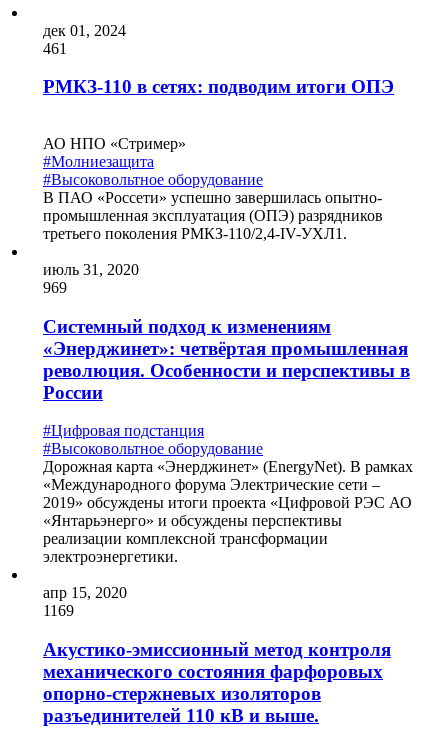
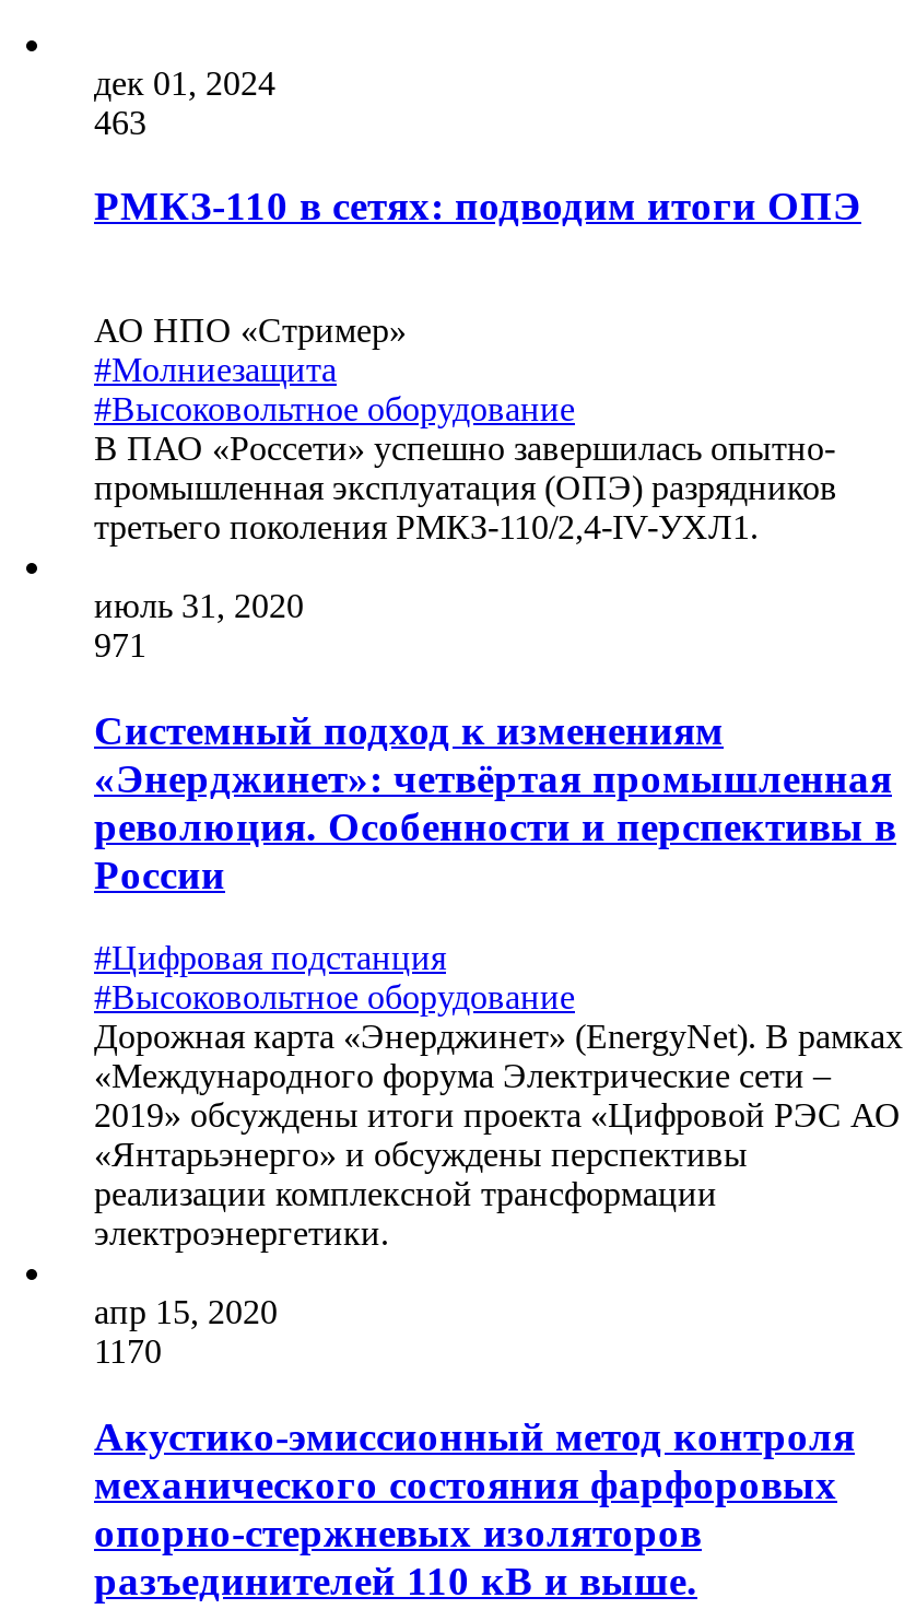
- 461
+ 463

- 969
+ 971

- 1169
+ 1170
